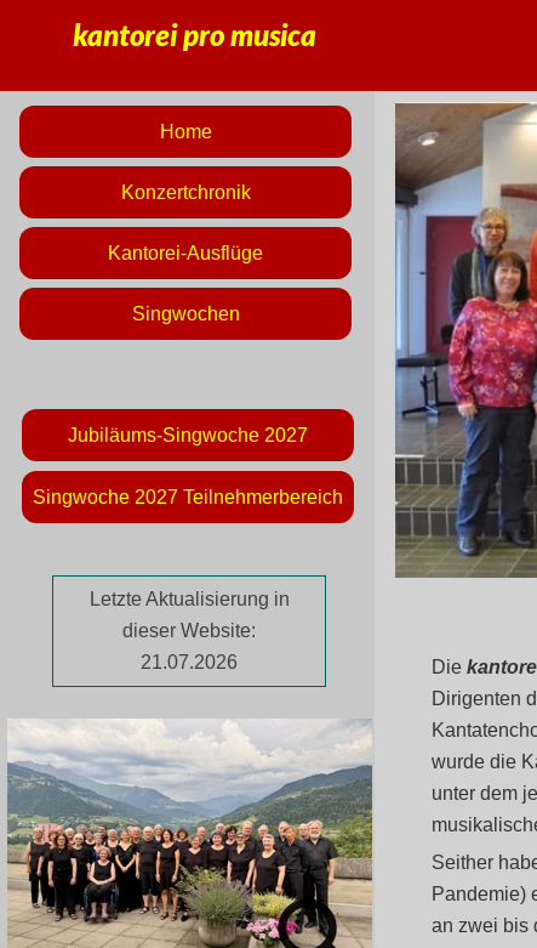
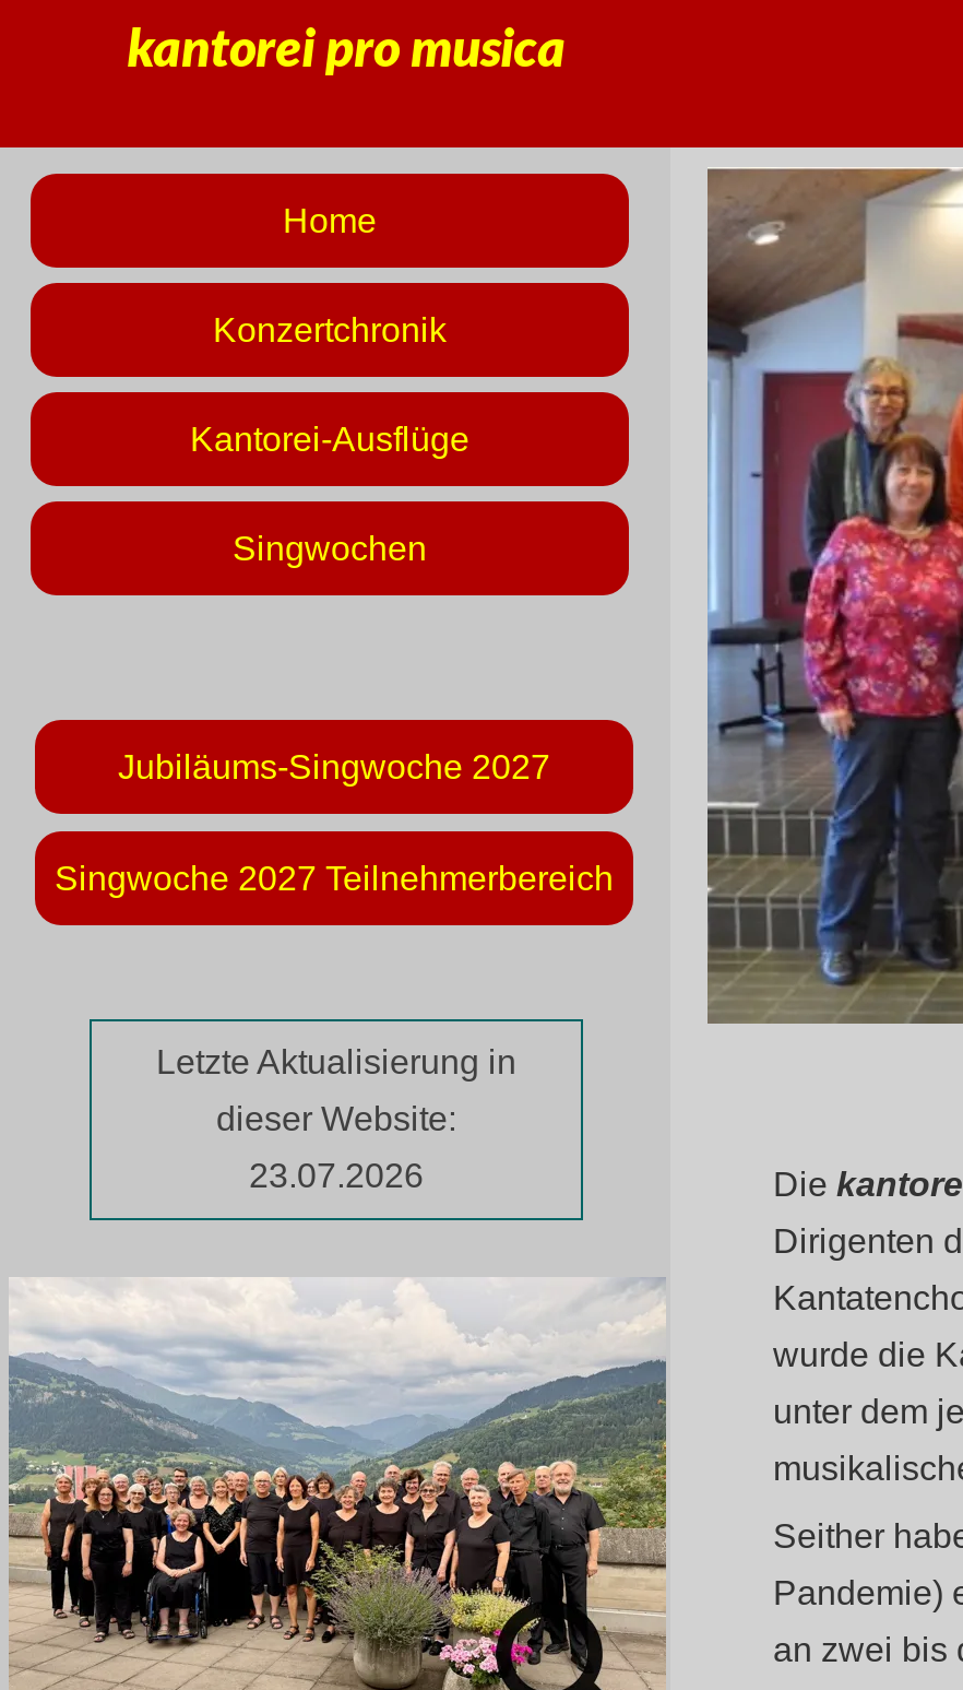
- 21.07.2026
+ 23.07.2026
